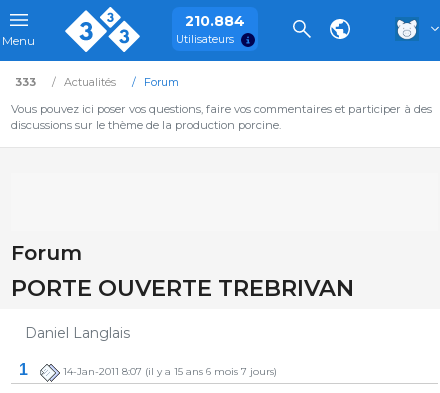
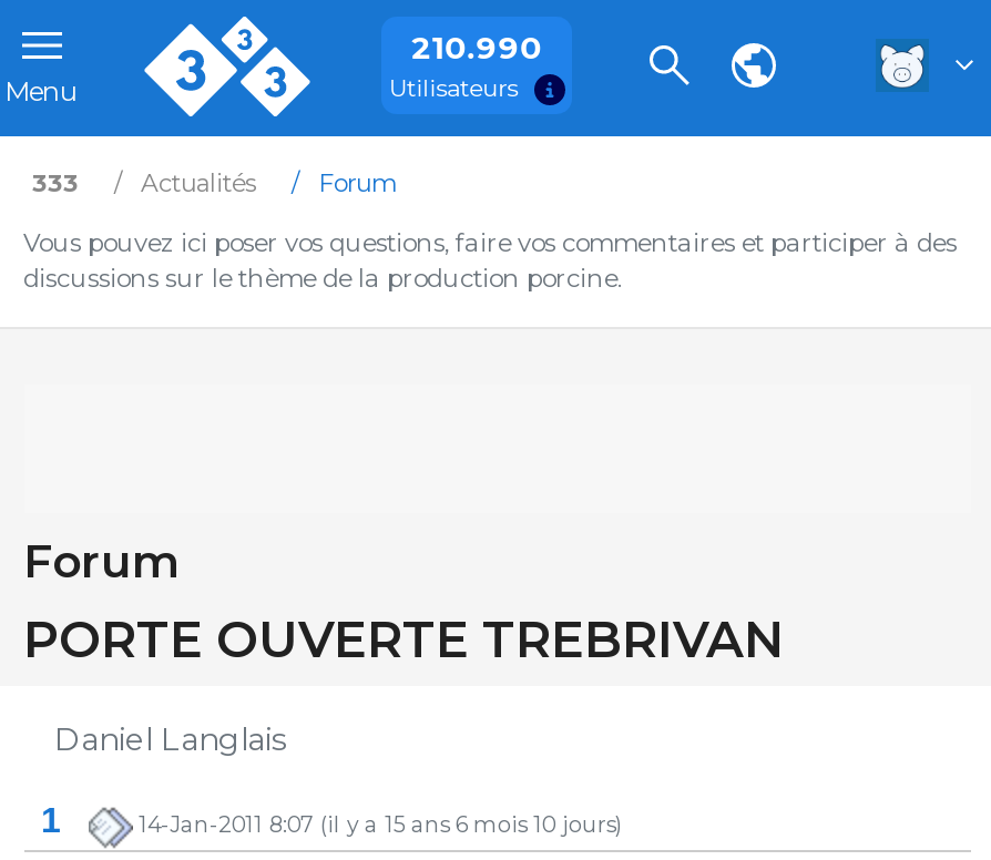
- 210.884
+ 210.990

- 14-Jan-2011 8:07 (il y a 15 ans 6 mois 7 jours)
+ 14-Jan-2011 8:07 (il y a 15 ans 6 mois 10 jours)
